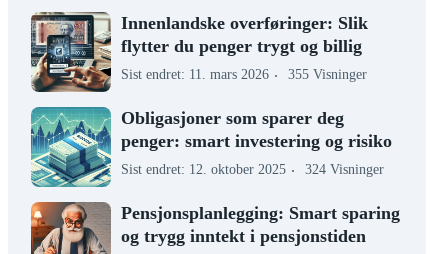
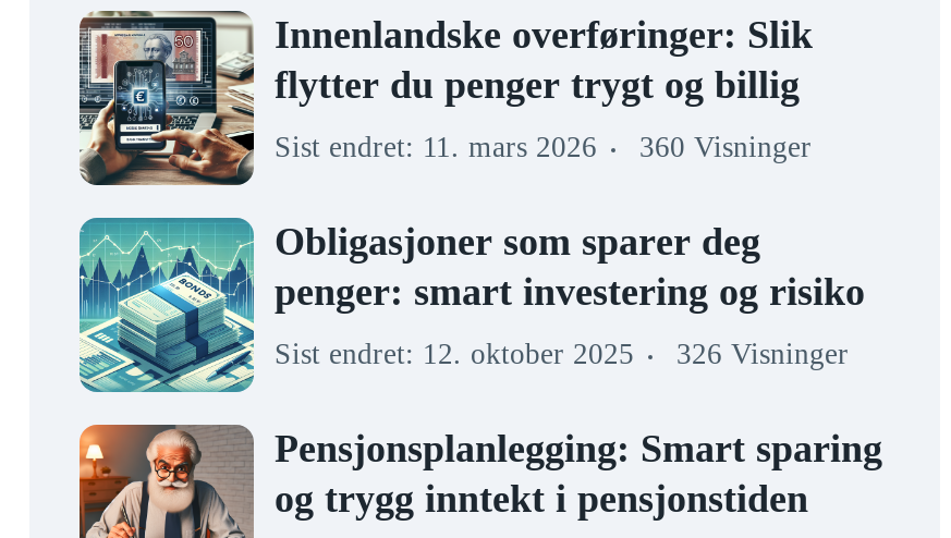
- Sist endret: 11. mars 2026 355 Visninger
+ Sist endret: 11. mars 2026 360 Visninger

- Sist endret: 12. oktober 2025 324 Visninger
+ Sist endret: 12. oktober 2025 326 Visninger
